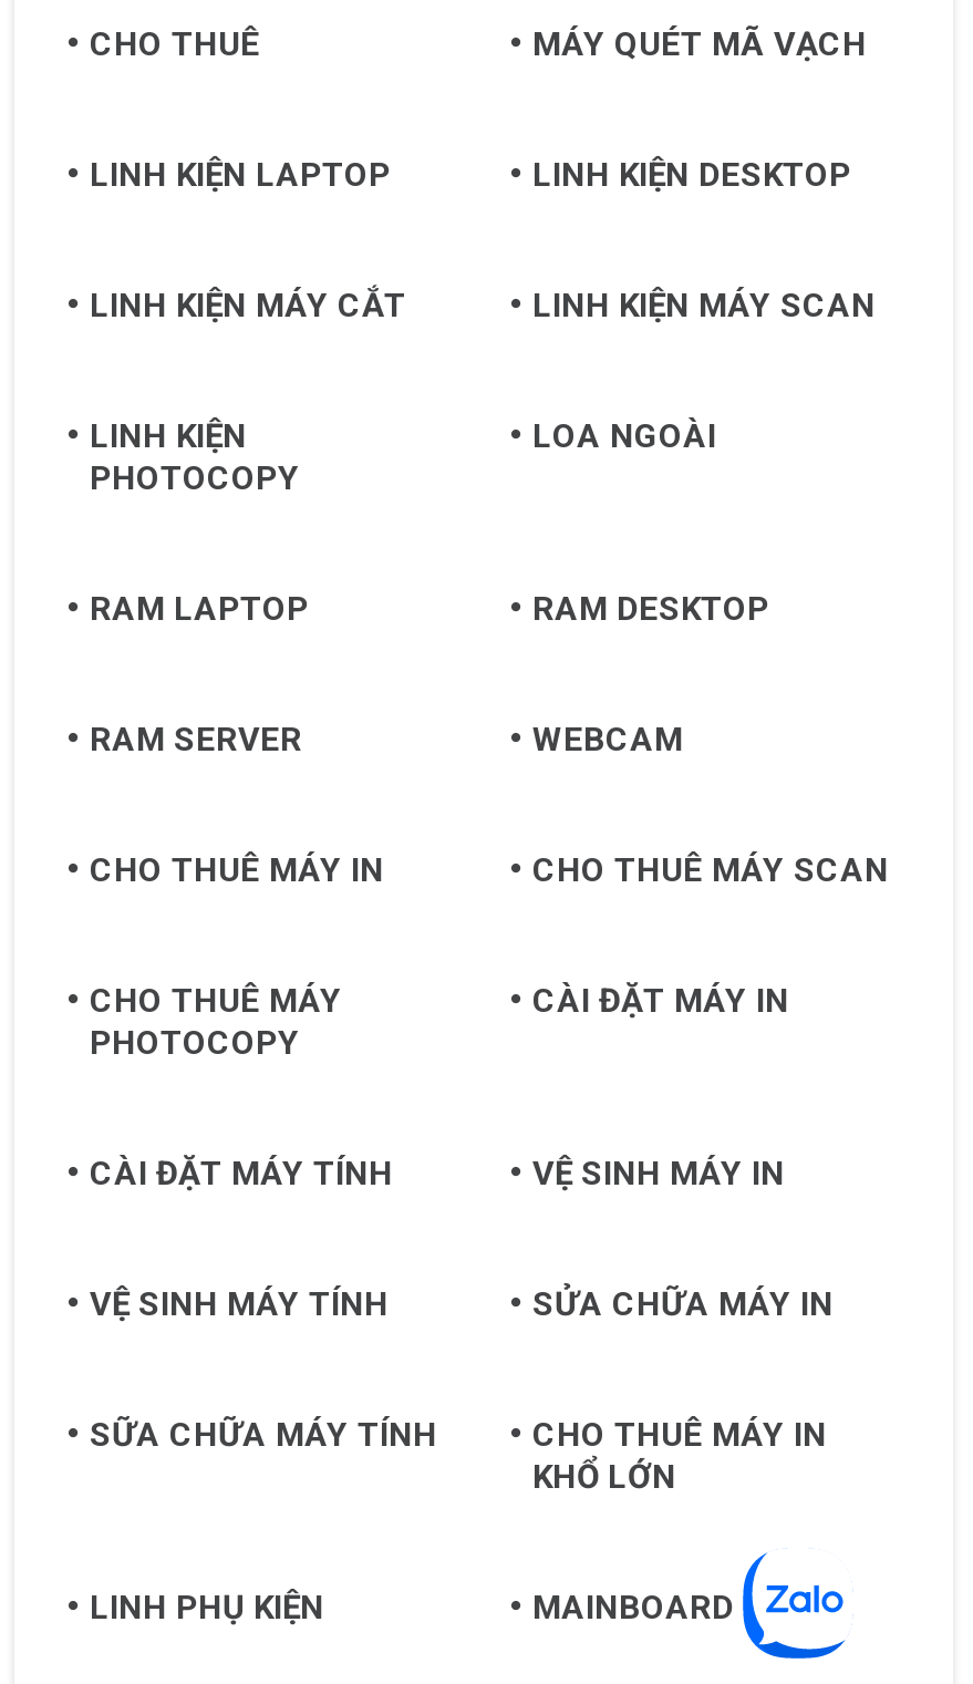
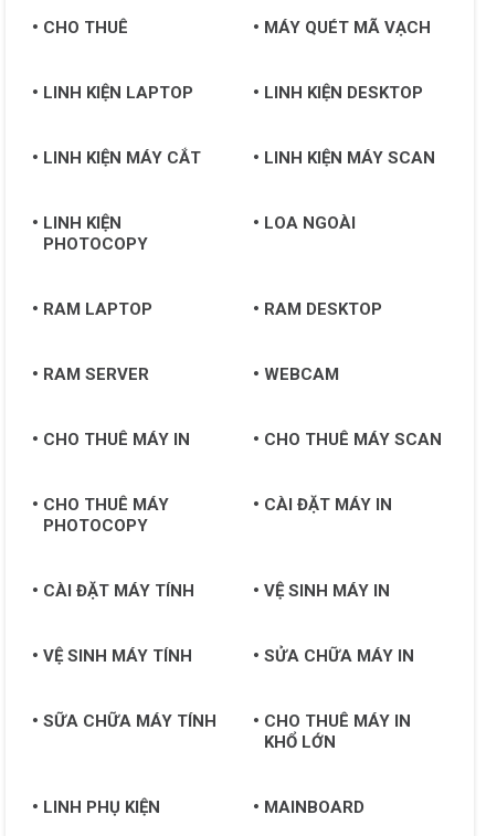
- [image]
